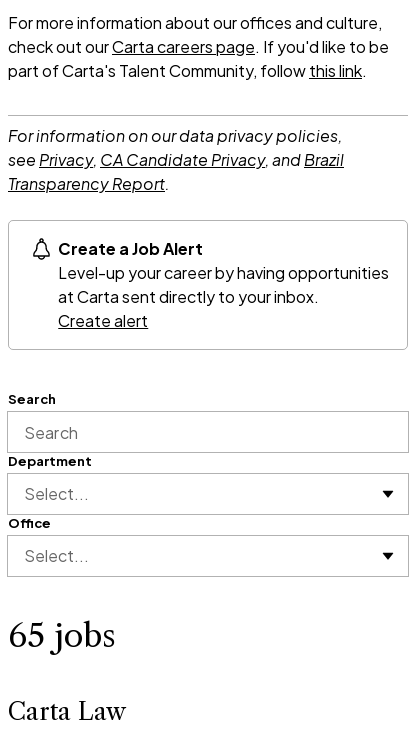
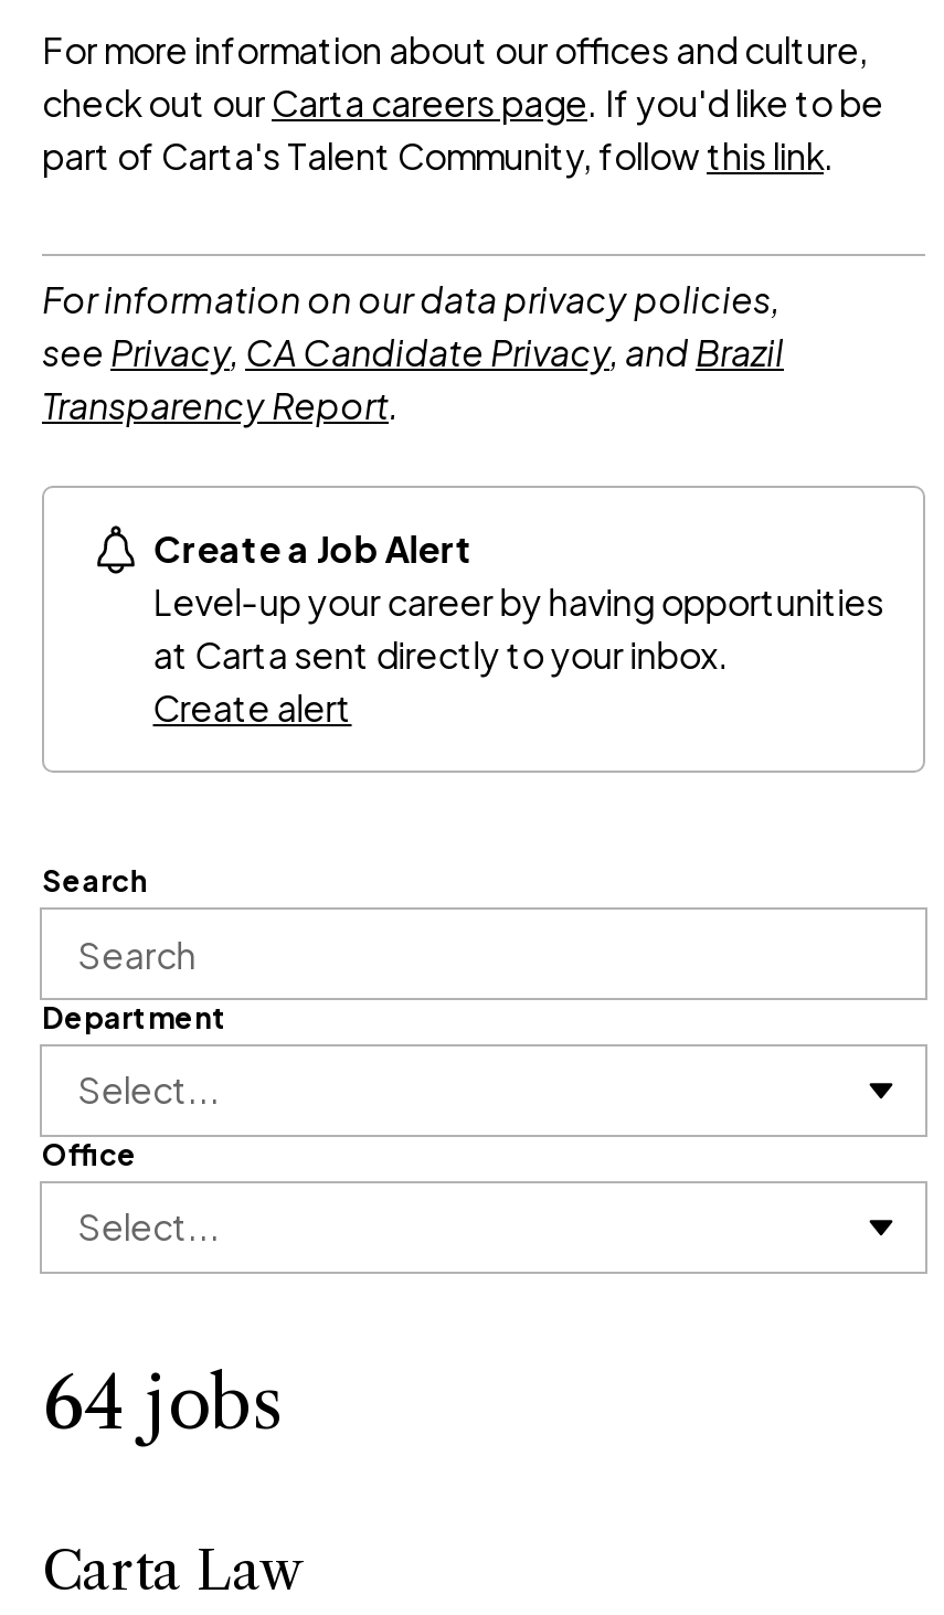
- 65 jobs
+ 64 jobs
